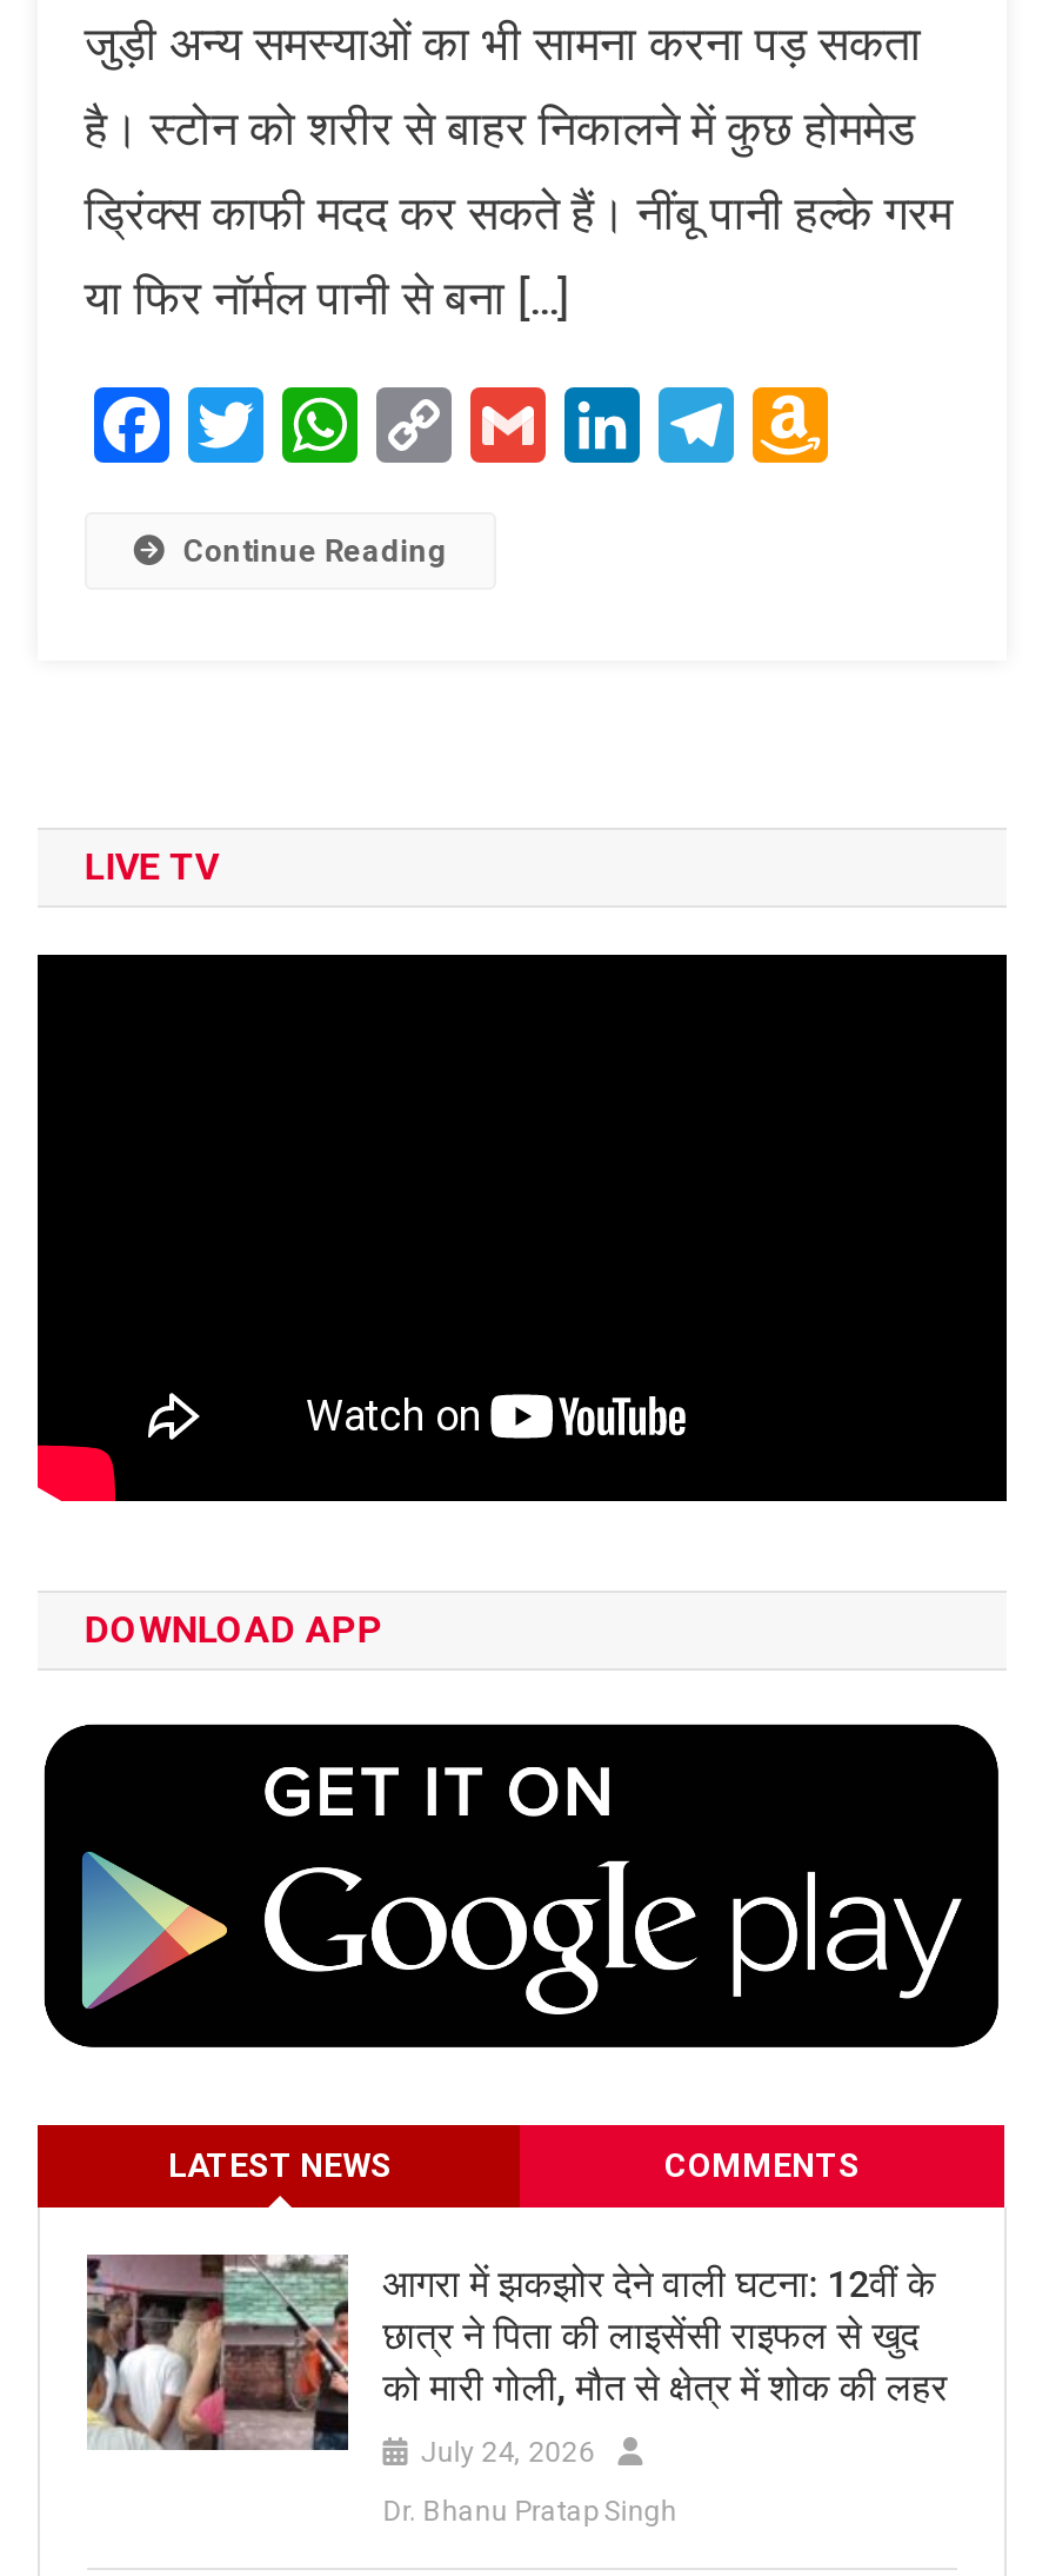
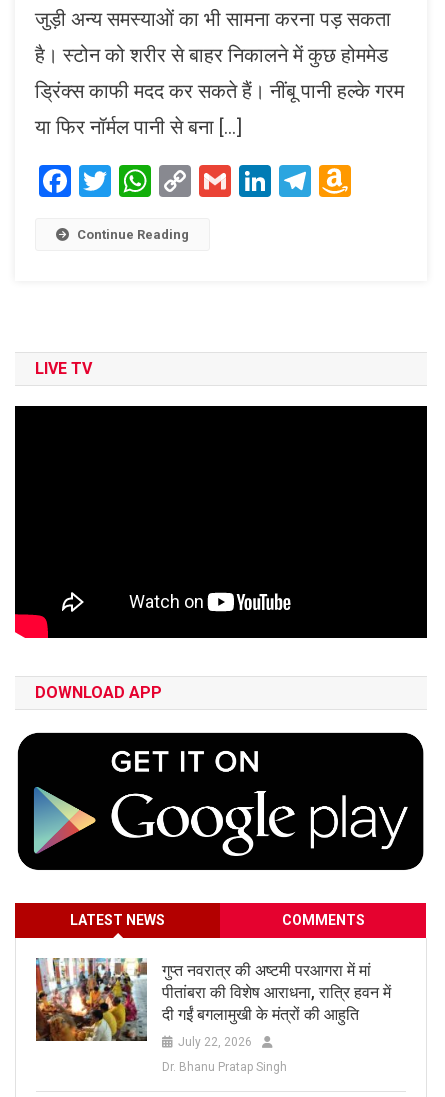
- [image]
- आगरा में झकझोर देने वाली घटना: 12वीं के
- छात्र ने पिता की लाइसेंसी राइफल से खुद
- को मारी गोली, मौत से क्षेत्र में शोक की लहर
+ [image]
+ गुप्त नवरात्र की अष्टमी परआगरा में मां
+ पीतांबरा की विशेष आराधना, रात्रि हवन में
+ दी गईं बगलामुखी के मंत्रों की आहुति

- July 24, 2026
+ July 22, 2026
